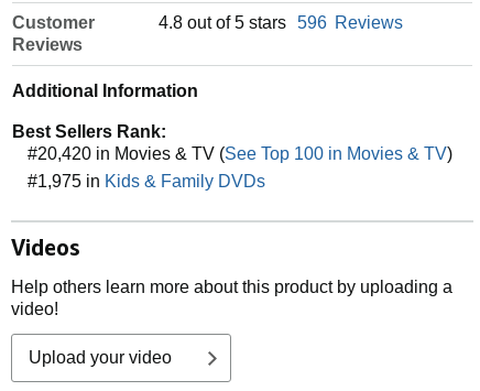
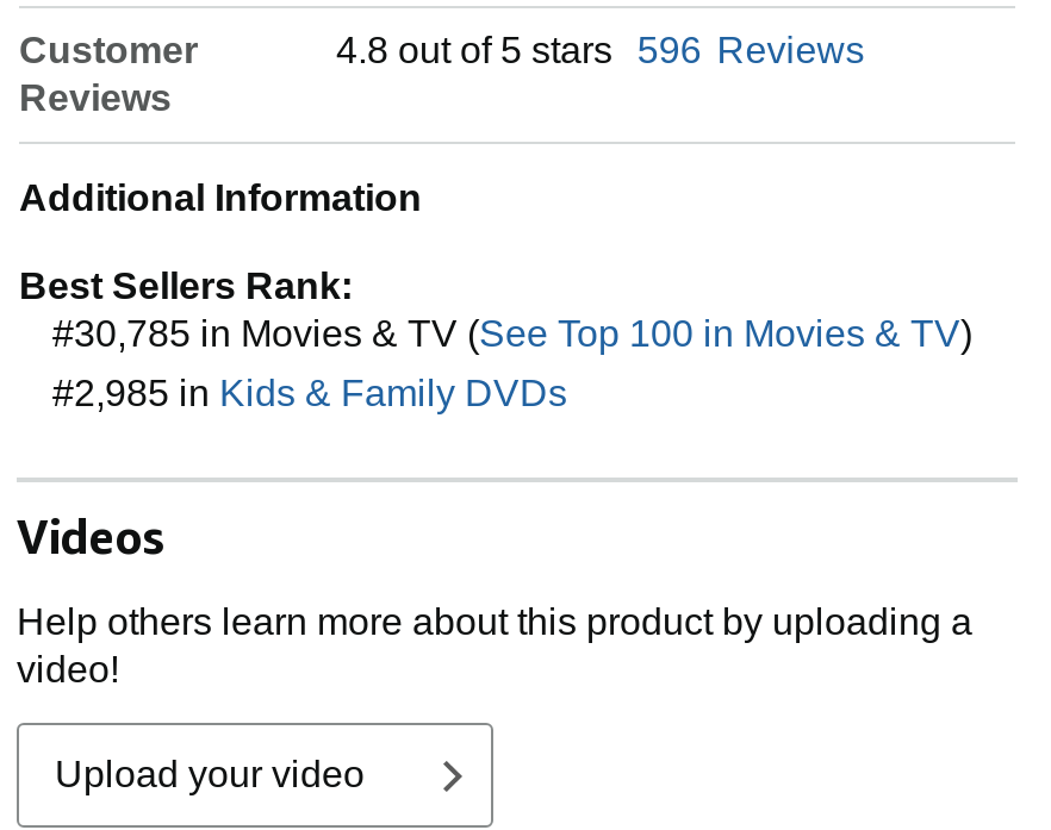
- #20,420 in Movies & TV (See Top 100 in Movies & TV)
+ #30,785 in Movies & TV (See Top 100 in Movies & TV)

- #1,975 in Kids & Family DVDs
+ #2,985 in Kids & Family DVDs
